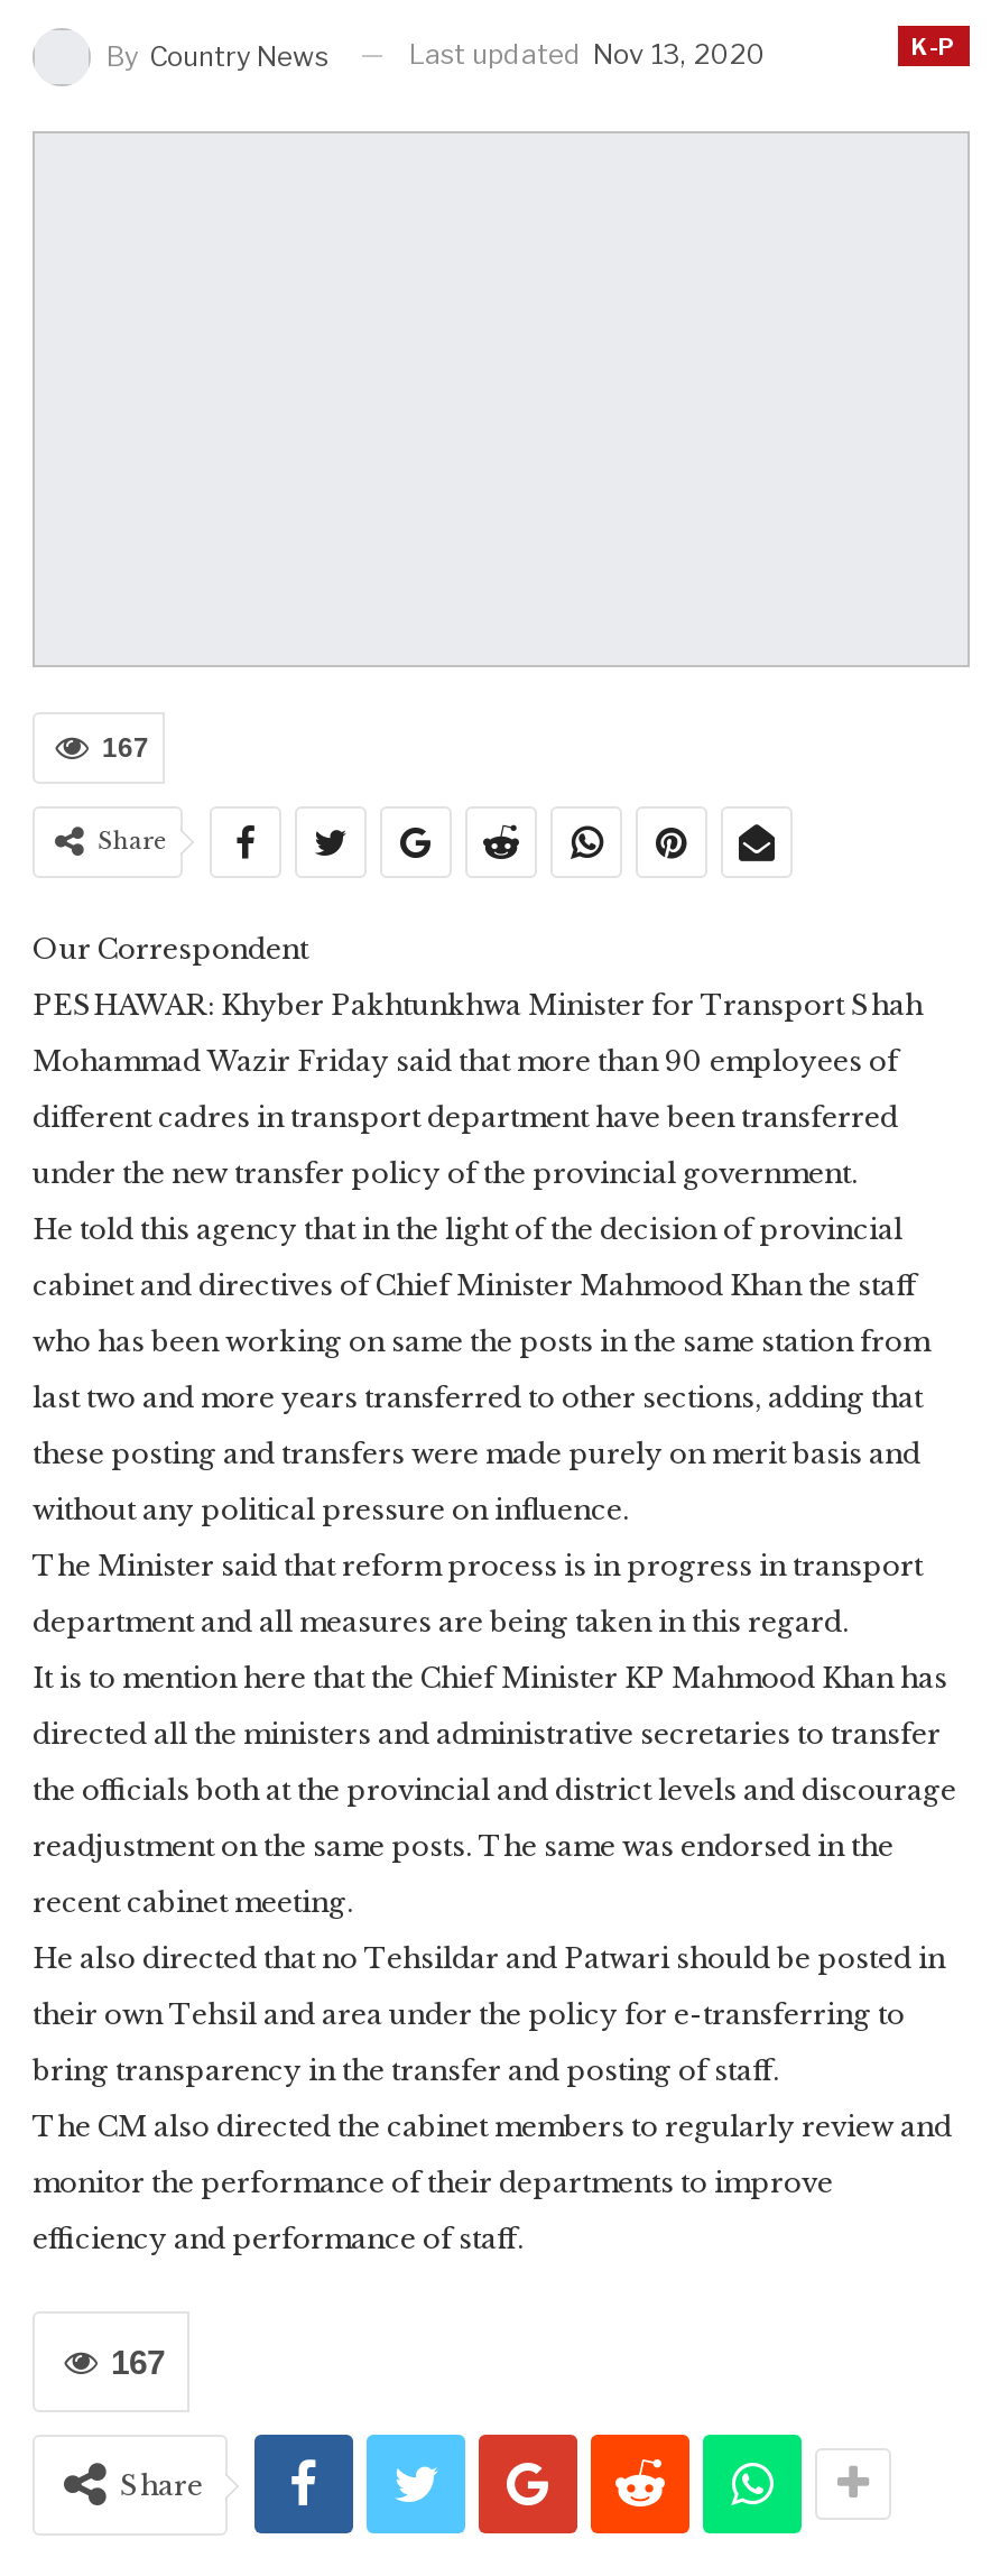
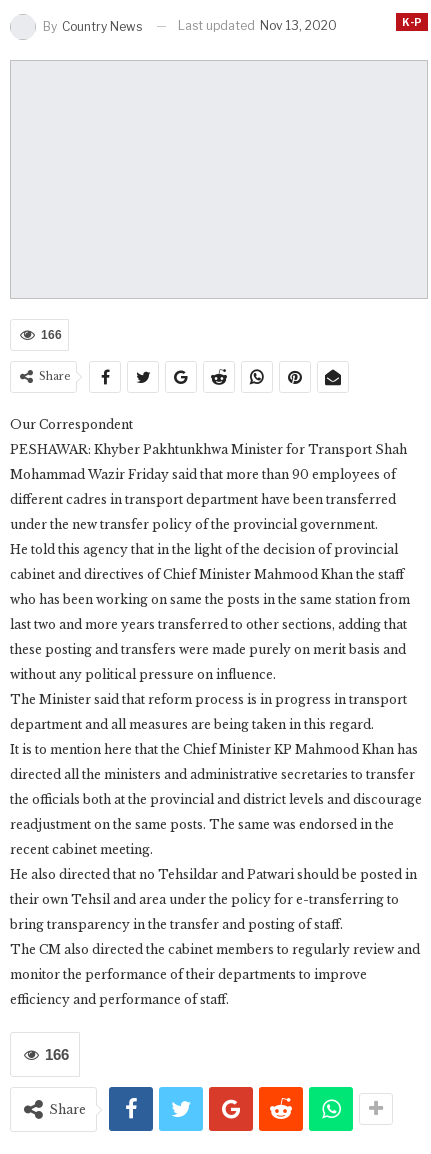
- 167
+ 166

- 167
+ 166
